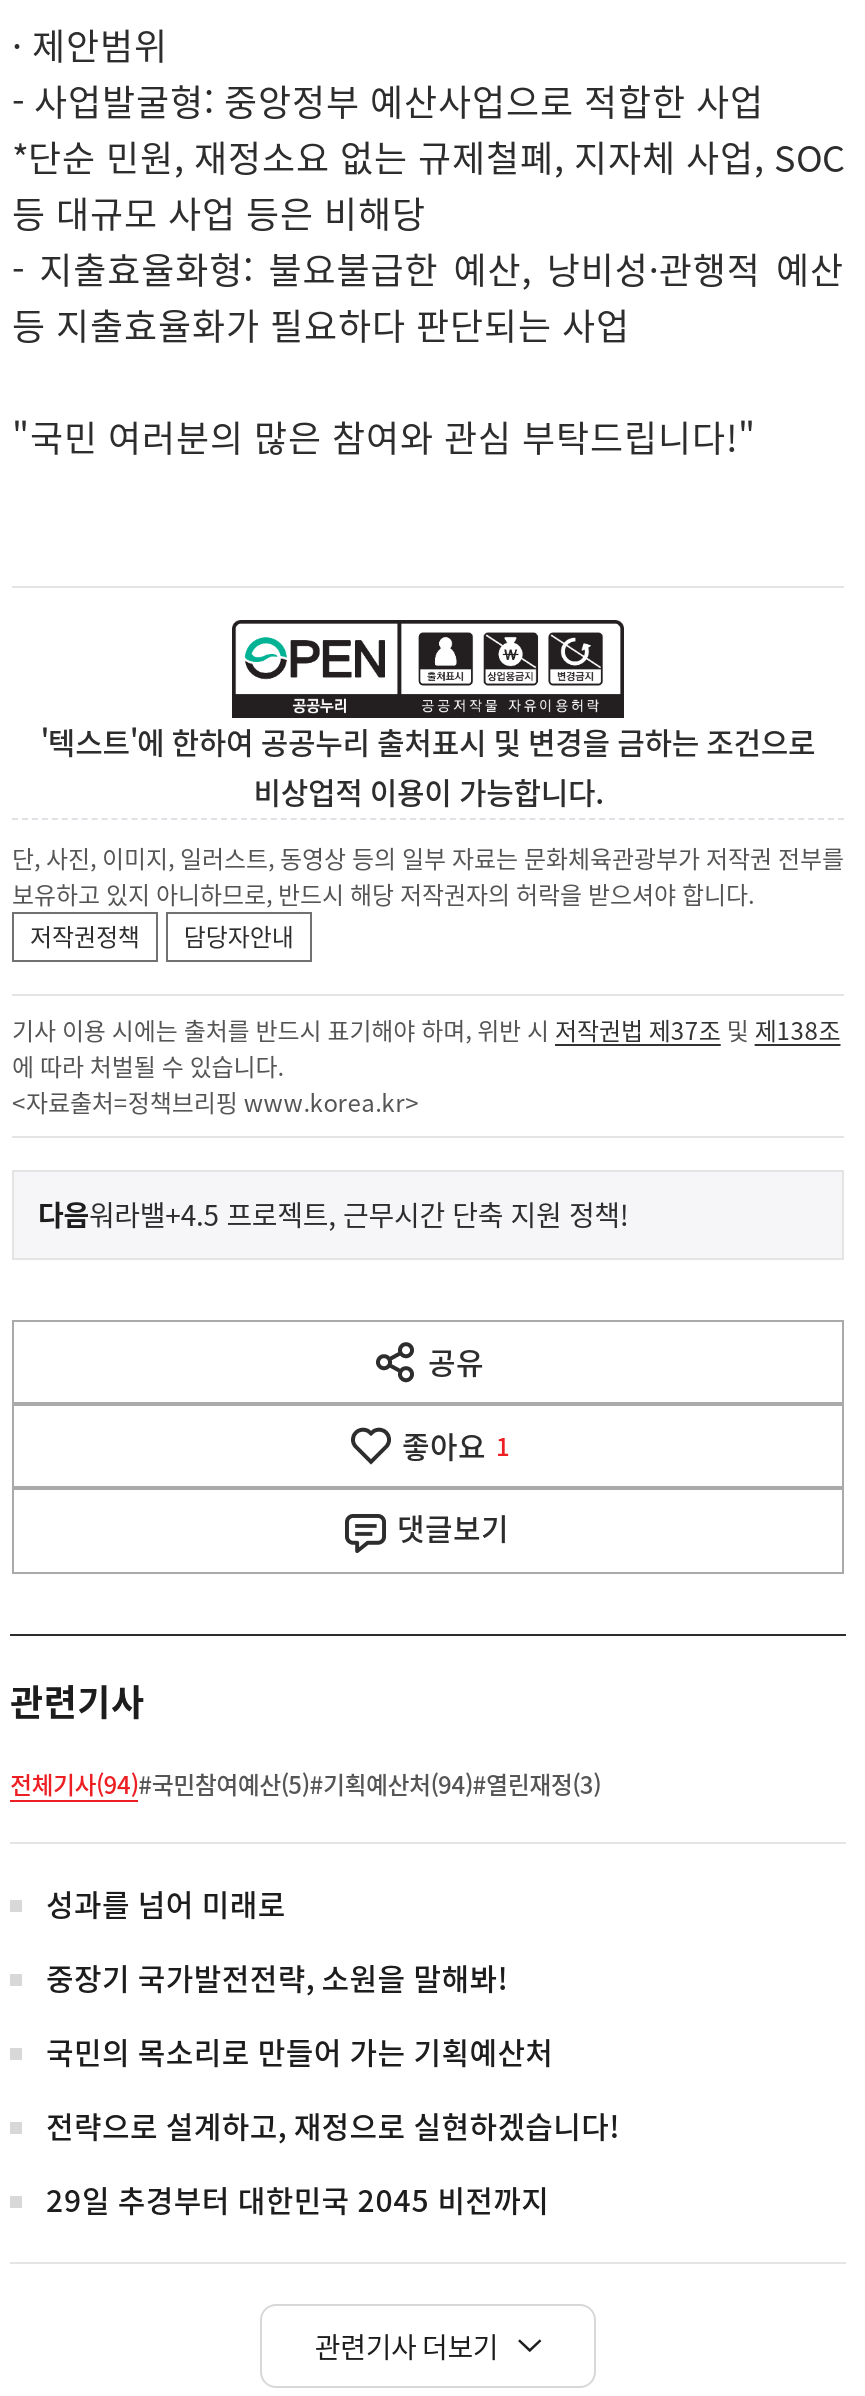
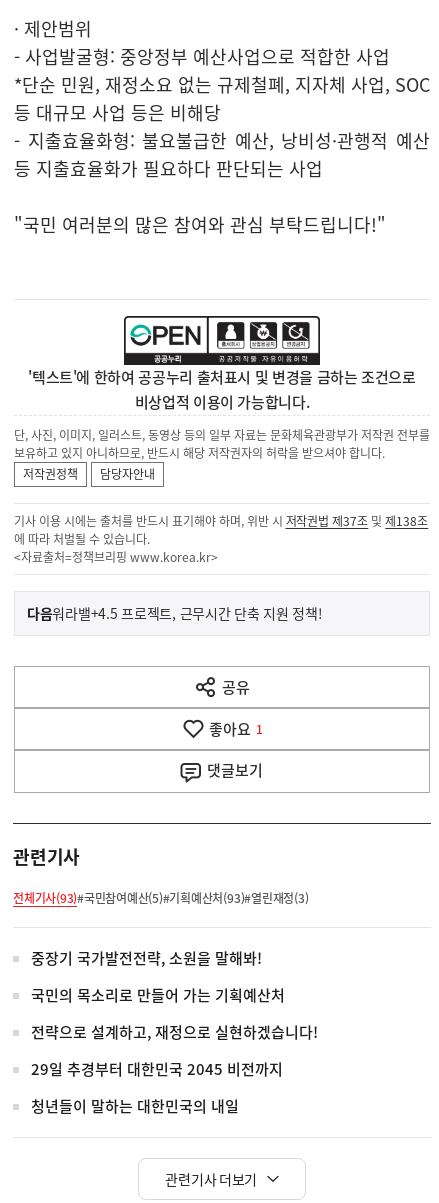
- 전체기사(94)#국민참여예산(5)#기획예산처(94)#열린재정(3)
- 성과를 넘어 미래로
+ 전체기사(93)#국민참여예산(5)#기획예산처(93)#열린재정(3)

moved up: 중장기 국가발전전략, 소원을 말해봐! | 국민의 목소리로 만들어 가는 기획예산처 | 전략으로 설계하고, 재정으로 실현하겠습니다! | 29일 추경부터 대한민국 2045 비전까지

+ 청년들이 말하는 대한민국의 내일
